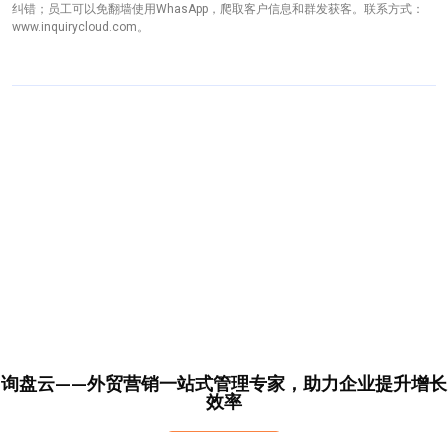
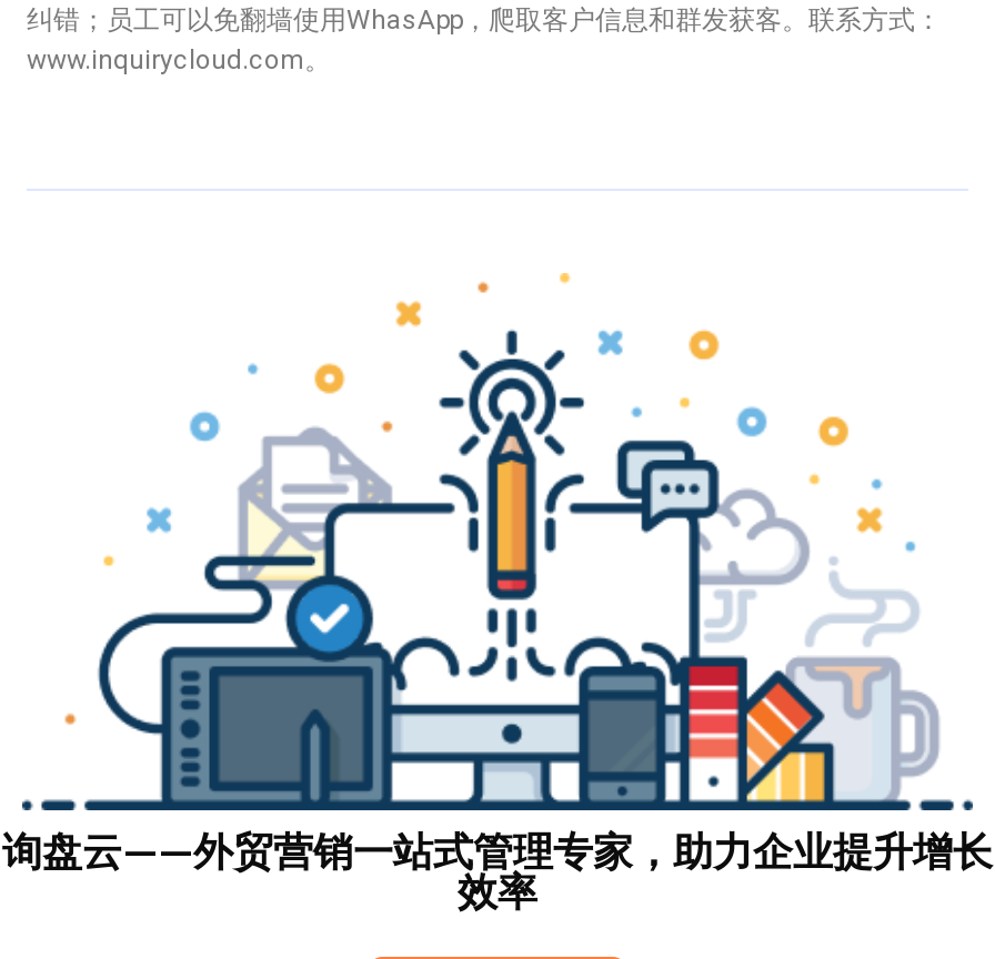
+ [image]
